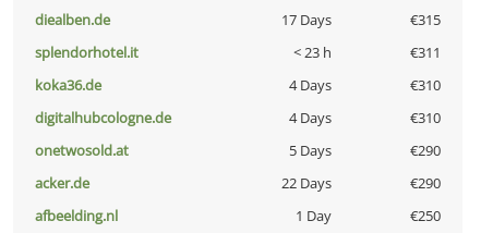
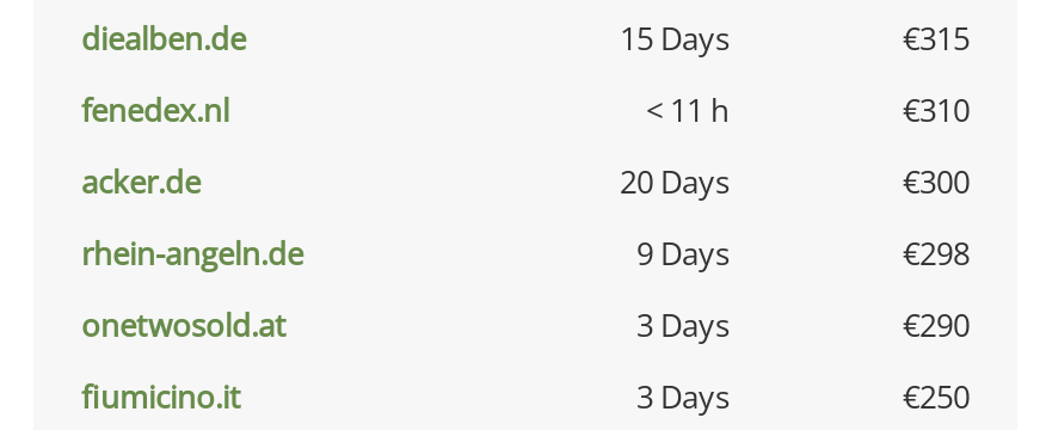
- 17 Days
+ 15 Days

- splendorhotel.it
- < 23 h
- €311
- koka36.de
- 4 Days
+ fenedex.nl
+ < 11 h

- digitalhubcologne.de
- 4 Days
- €310
+ acker.de
+ 20 Days
+ €300
+ rhein-angeln.de
+ 9 Days
+ €298

- 5 Days
+ 3 Days

- acker.de
- 22 Days
- €290
- afbeelding.nl
- 1 Day
+ fiumicino.it
+ 3 Days
